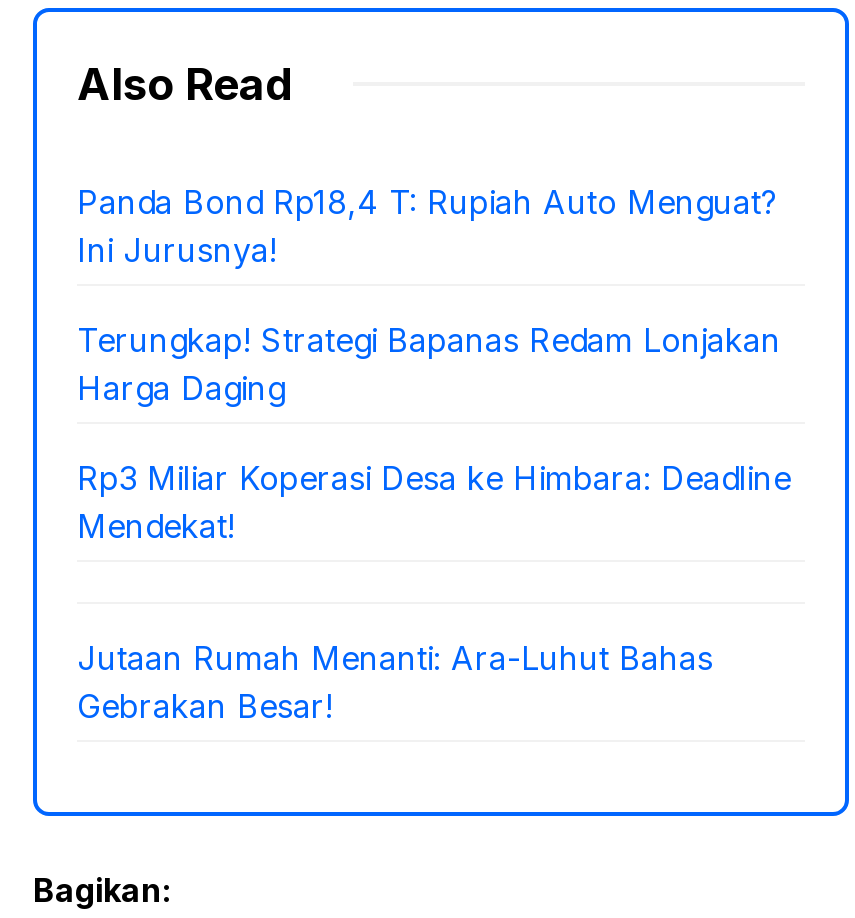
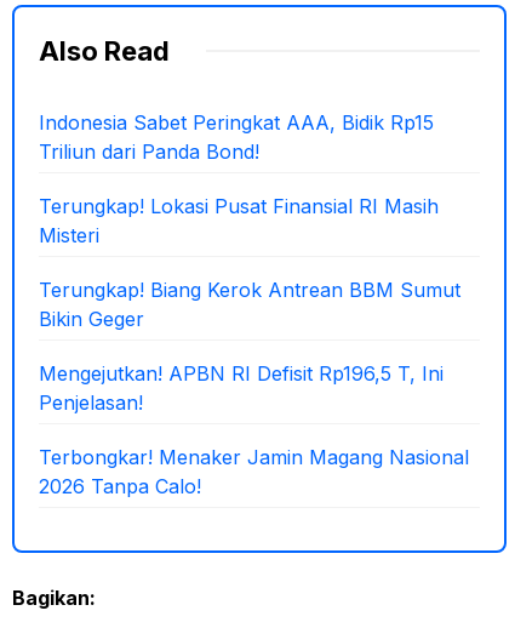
- Panda Bond Rp18,4 T: Rupiah Auto Menguat?
- Ini Jurusnya!
- Terungkap! Strategi Bapanas Redam Lonjakan
- Harga Daging
- Rp3 Miliar Koperasi Desa ke Himbara: Deadline
- Mendekat!
- Jutaan Rumah Menanti: Ara-Luhut Bahas
- Gebrakan Besar!
+ Indonesia Sabet Peringkat AAA, Bidik Rp15
+ Triliun dari Panda Bond!
+ Terungkap! Lokasi Pusat Finansial RI Masih
+ Misteri
+ Terungkap! Biang Kerok Antrean BBM Sumut
+ Bikin Geger
+ Mengejutkan! APBN RI Defisit Rp196,5 T, Ini
+ Penjelasan!
+ Terbongkar! Menaker Jamin Magang Nasional
+ 2026 Tanpa Calo!
